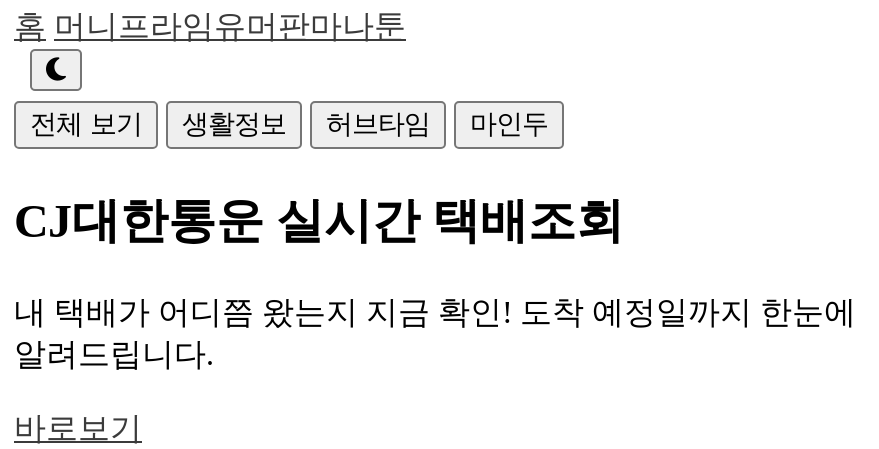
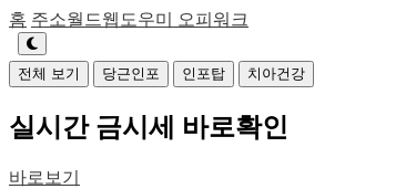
- 홈 머니프라임 유머판마나툰
+ 홈 주소월드 웹도우미오피워크

- 생활정보
- 허브타임
- 마인두
- CJ대한통운 실시간 택배조회
- 내 택배가 어디쯤 왔는지 지금 확인! 도착 예정일까지 한눈에
- 알려드립니다.
+ 당근인포
+ 인포탑
+ 치아건강
+ 실시간 금시세 바로확인
